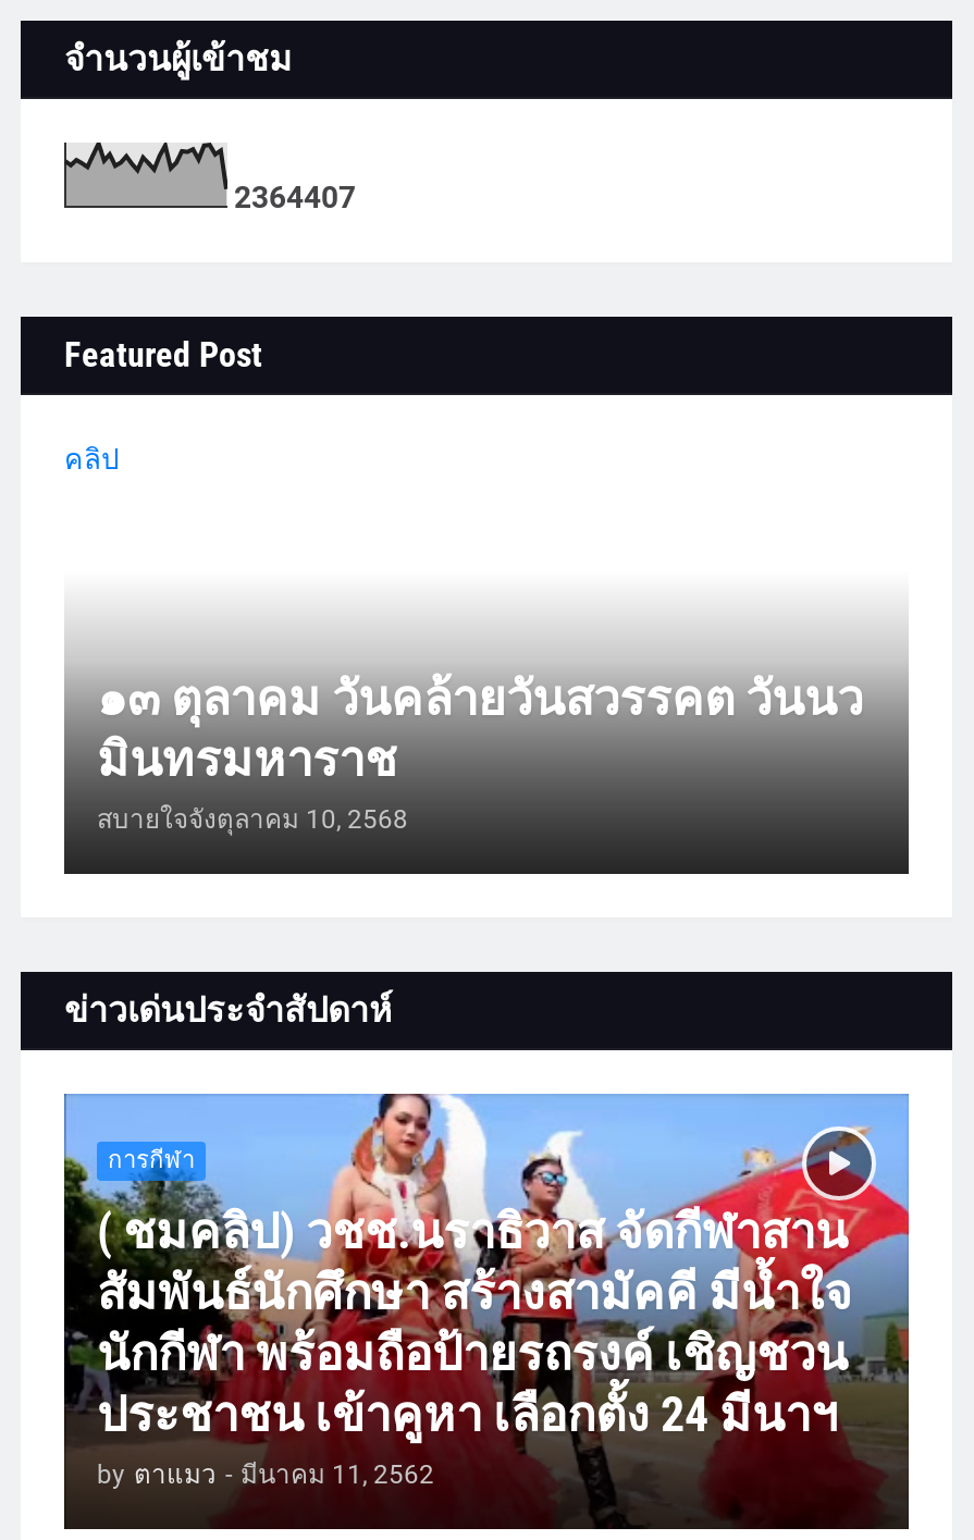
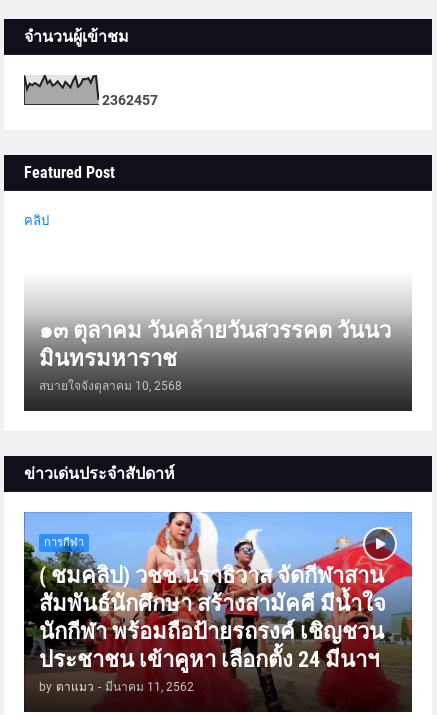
- 2364407
+ 2362457
